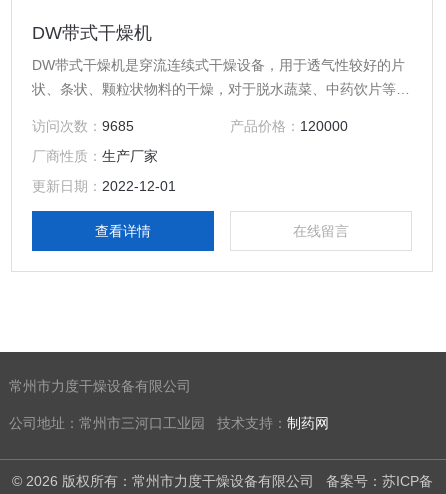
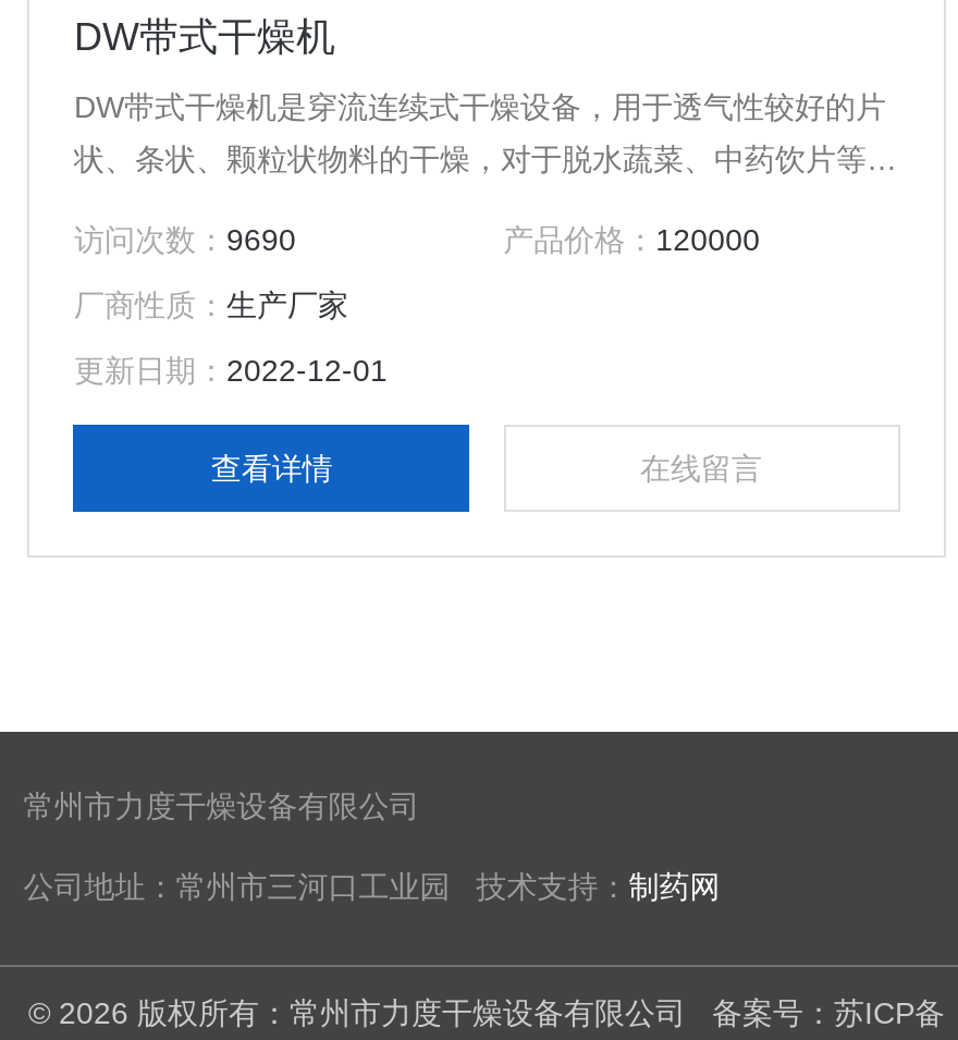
- 访问次数：9685
+ 访问次数：9690
